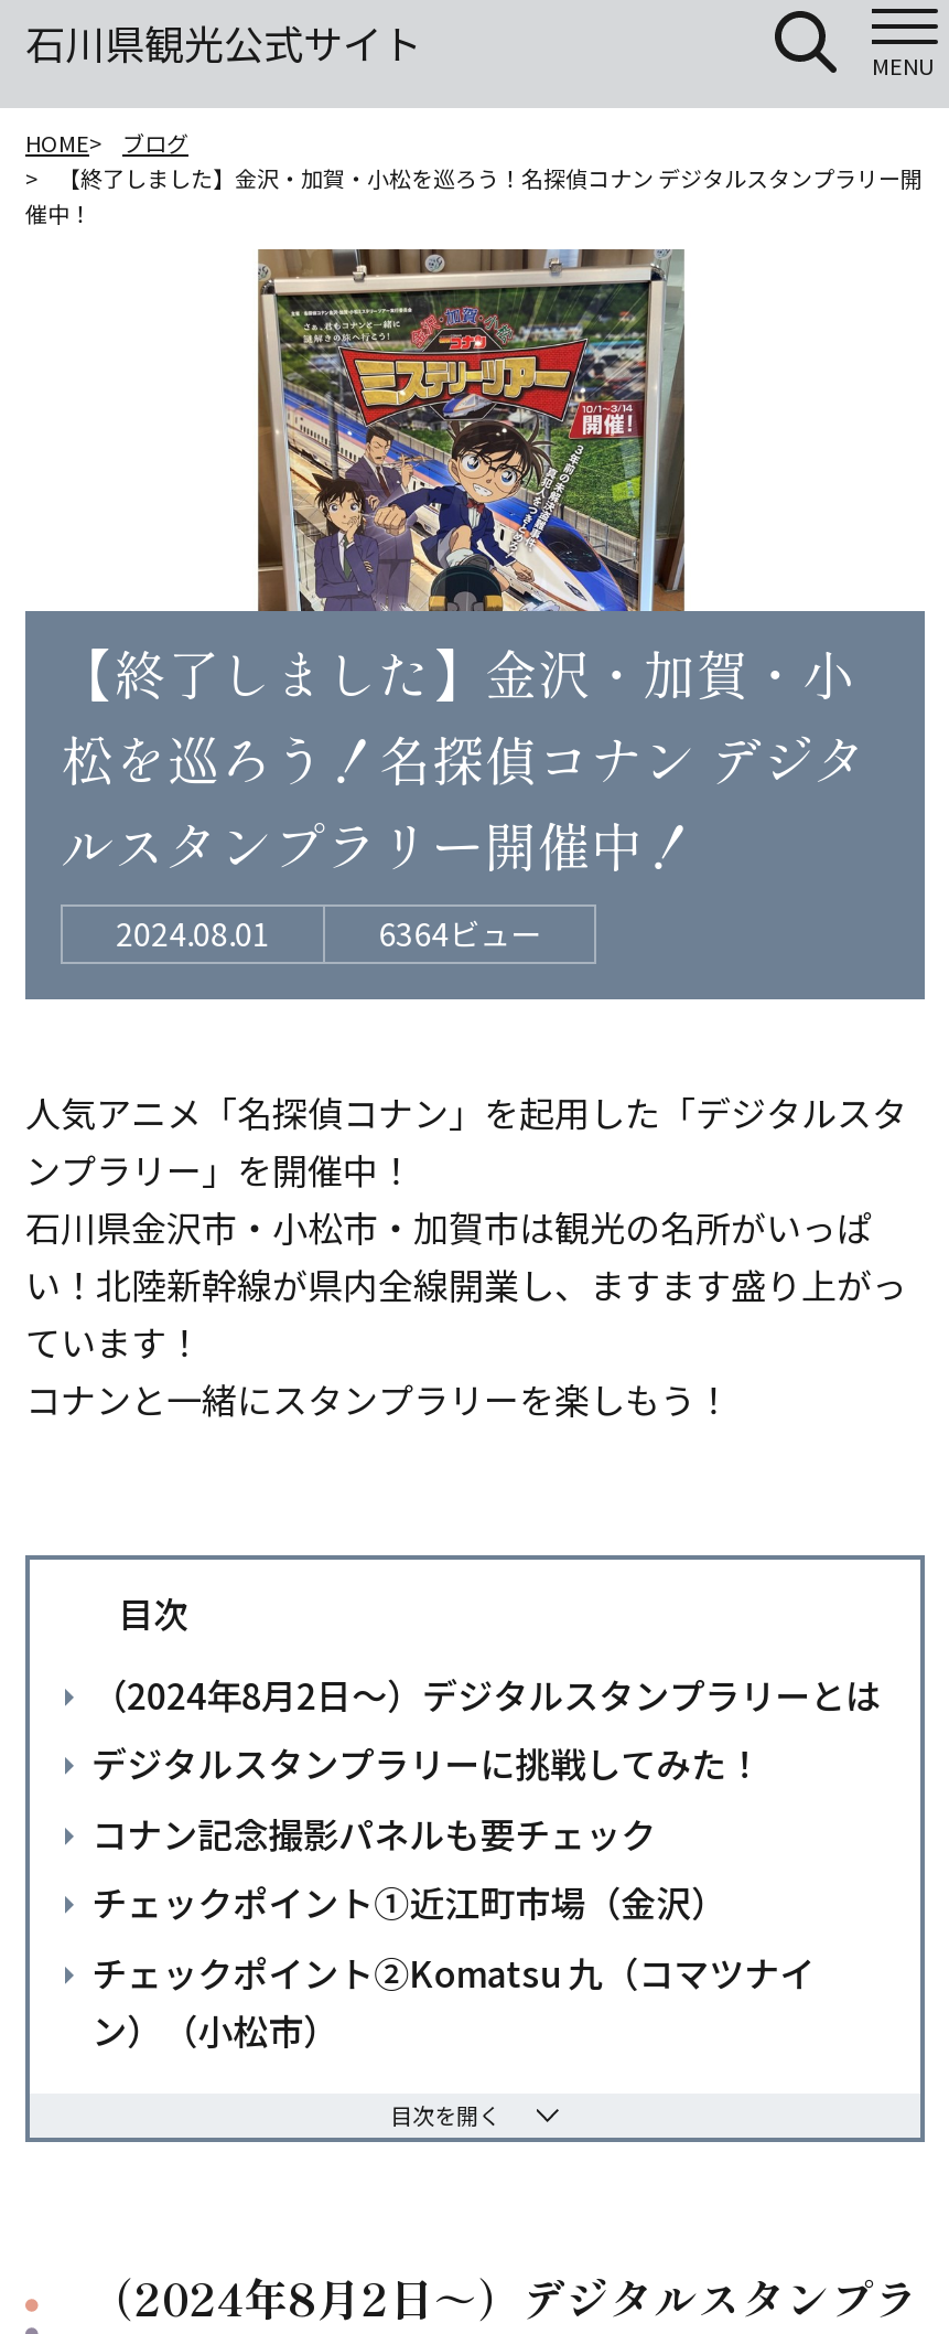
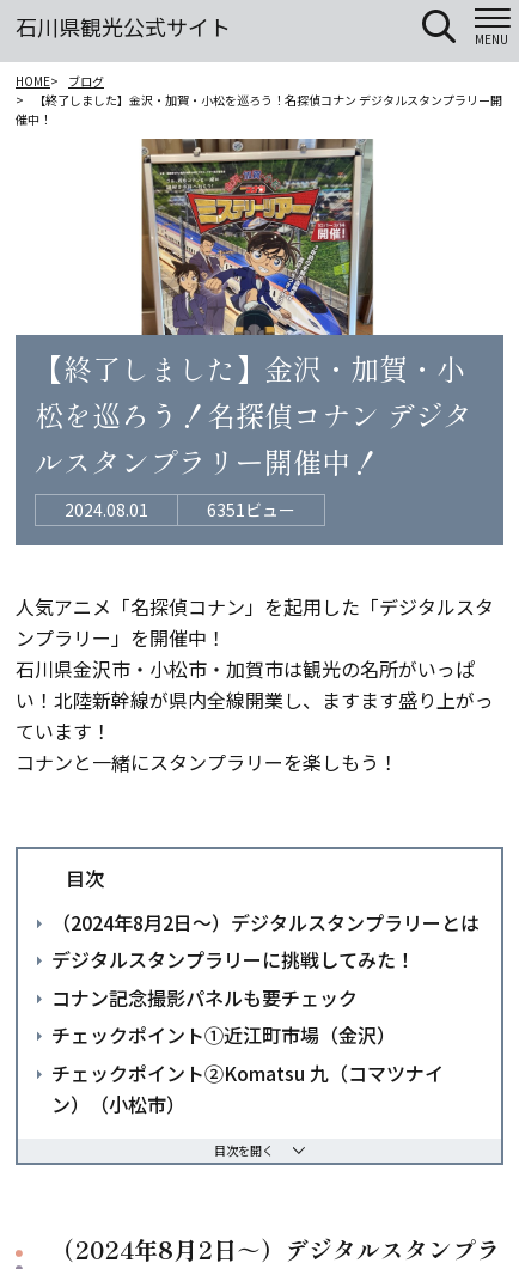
- 6364ビュー
+ 6351ビュー
